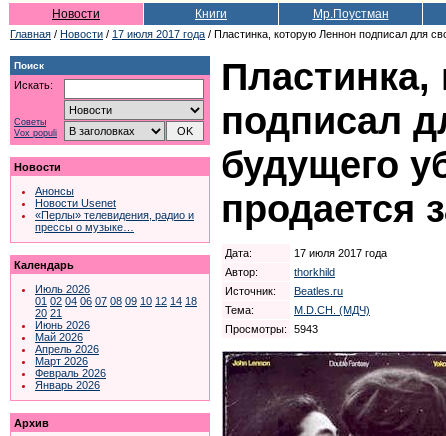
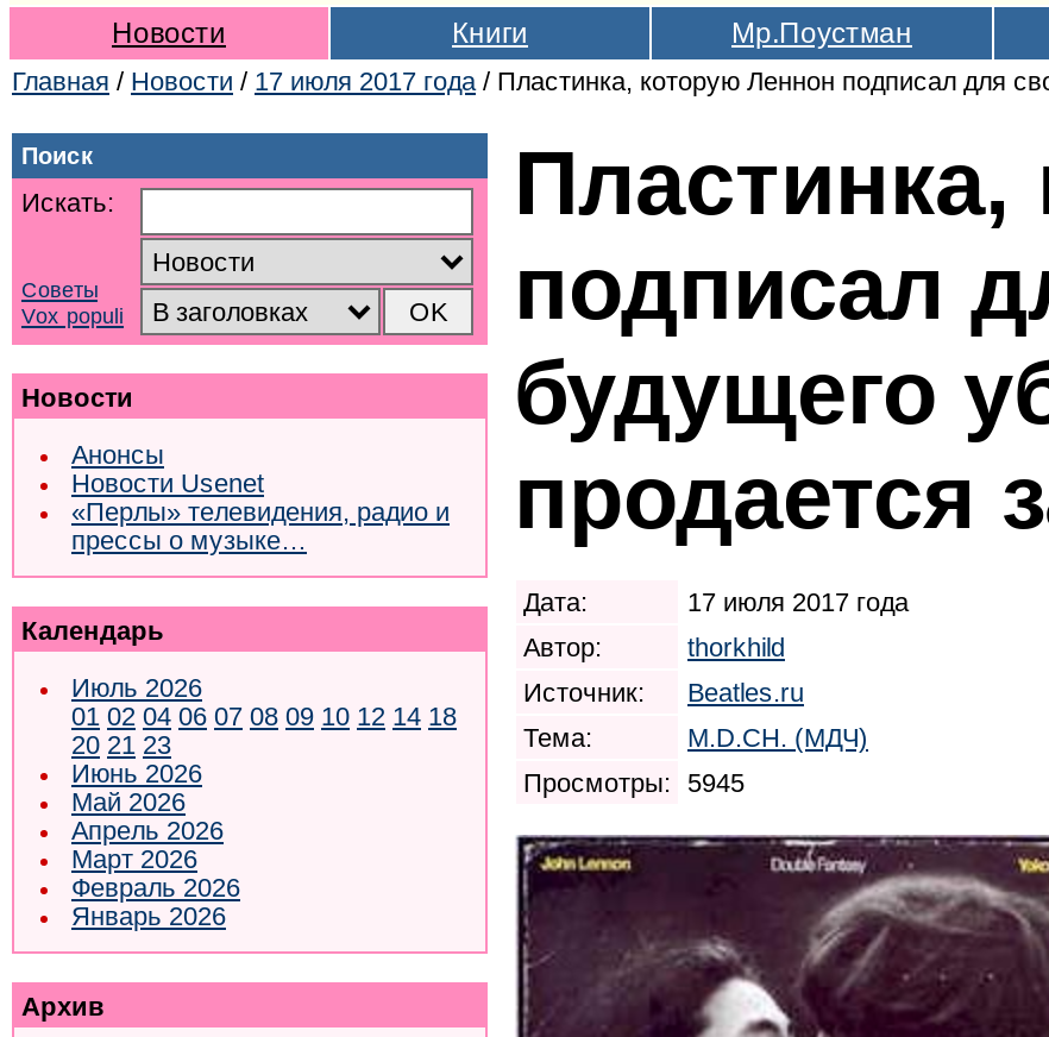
- 20 21
+ 20 21 23

- Просмотры: 5943
+ Просмотры: 5945
